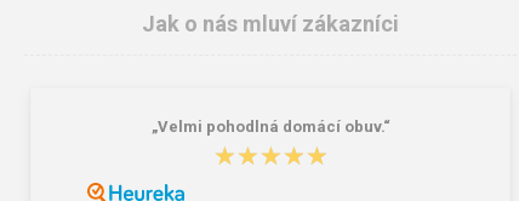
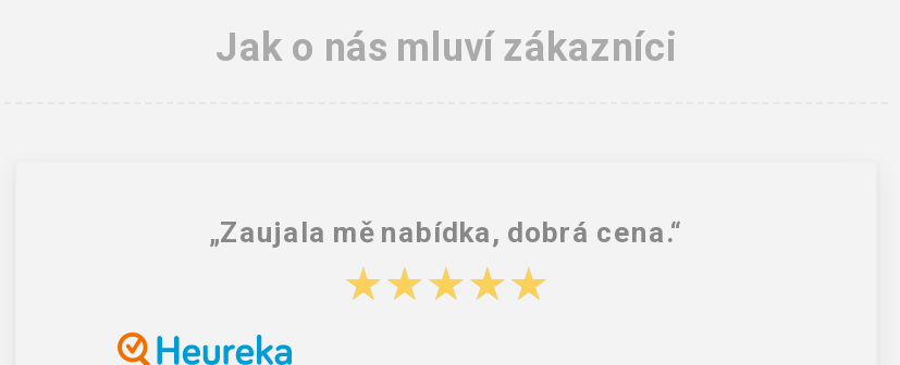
- „Velmi pohodlná domácí obuv.“
+ „Zaujala mě nabídka, dobrá cena.“
